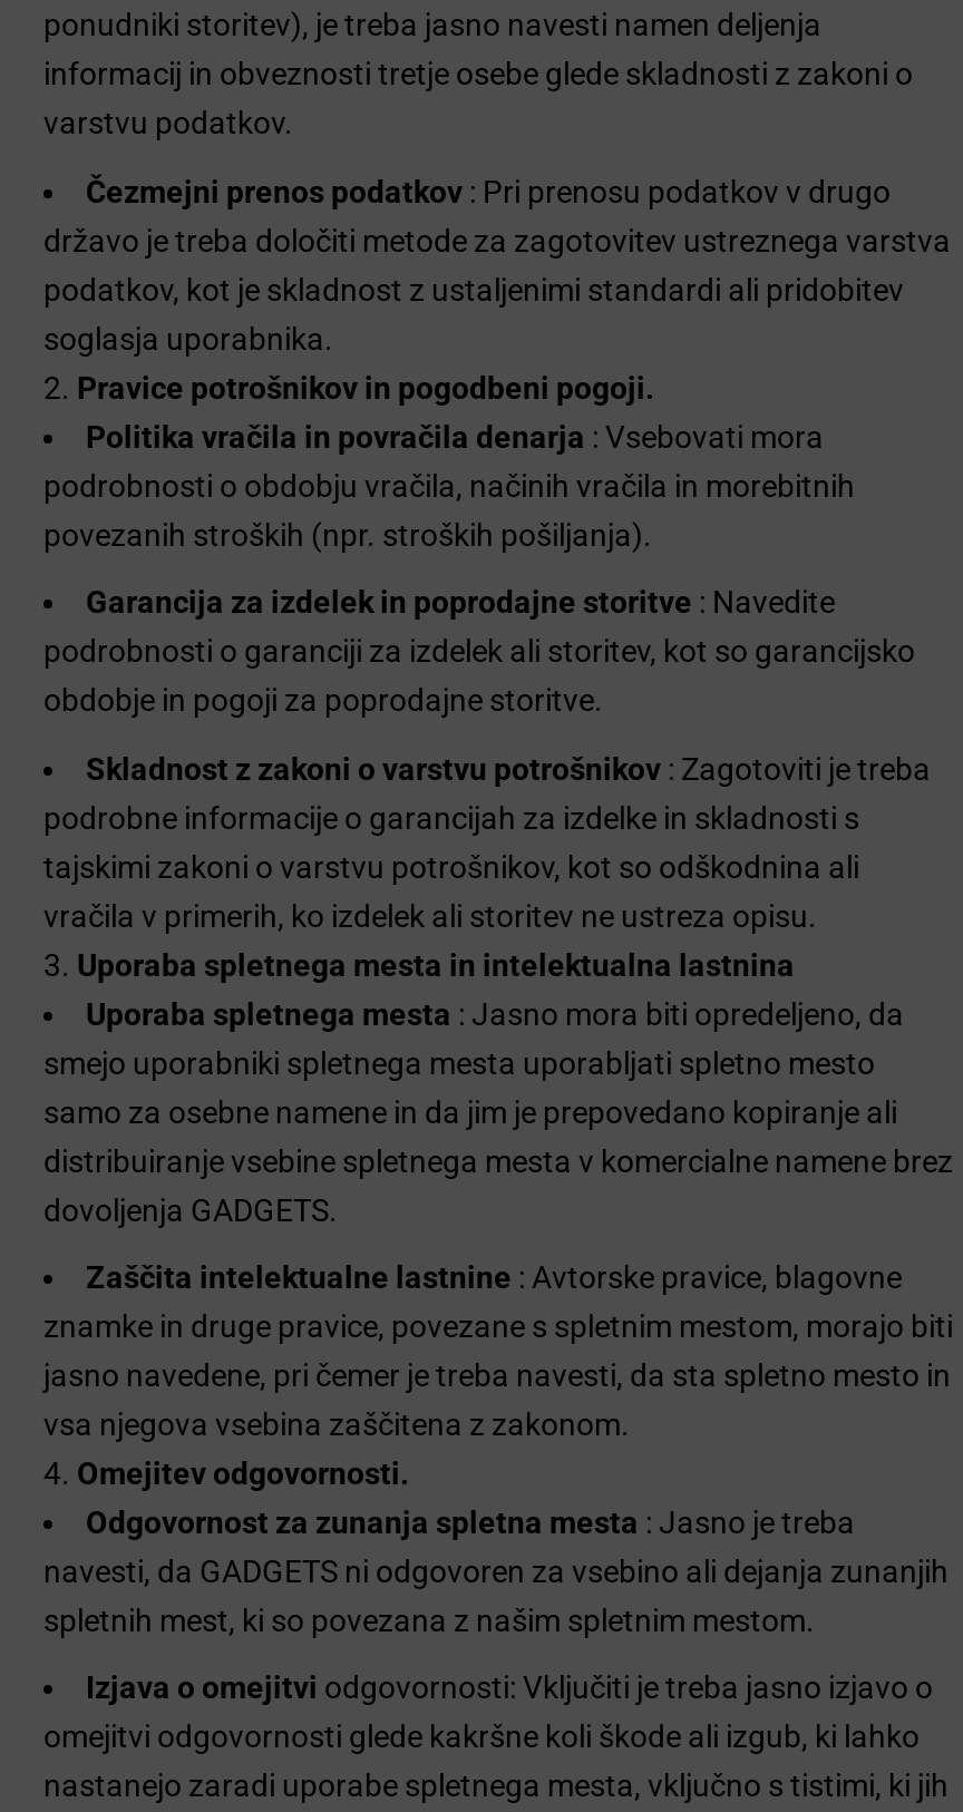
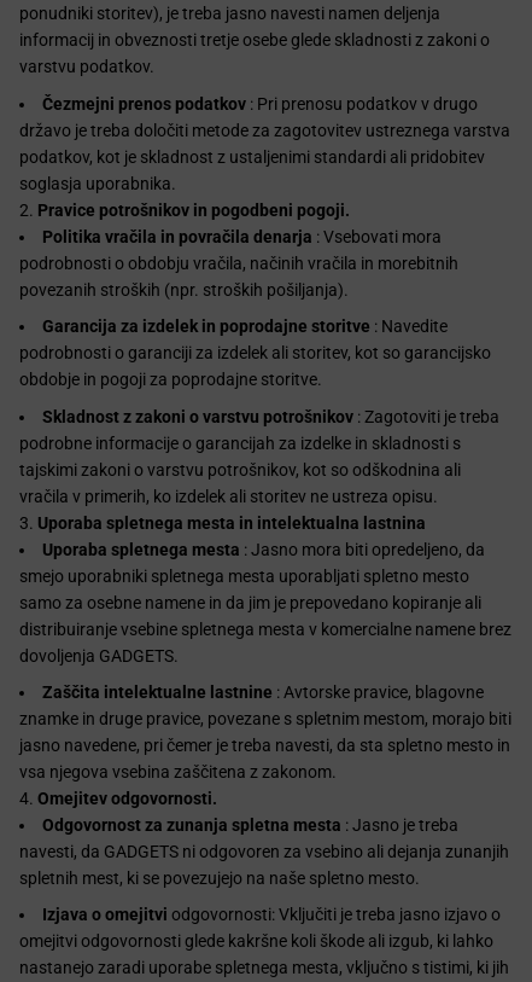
- spletnih mest, ki so povezana z našim spletnim mestom.
+ spletnih mest, ki se povezujejo na naše spletno mesto.
